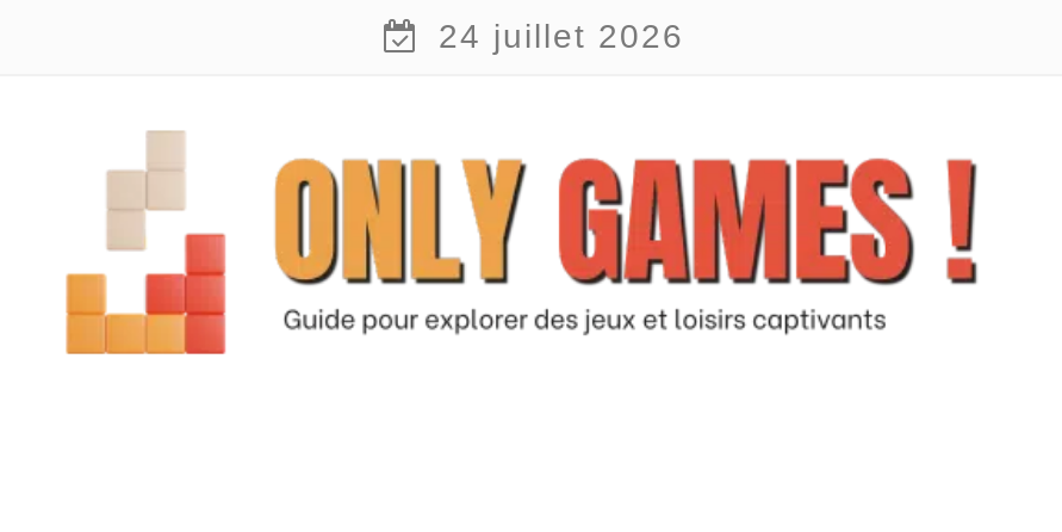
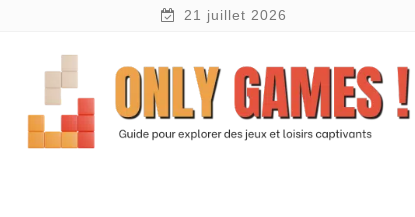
- 24 juillet 2026
+ 21 juillet 2026
